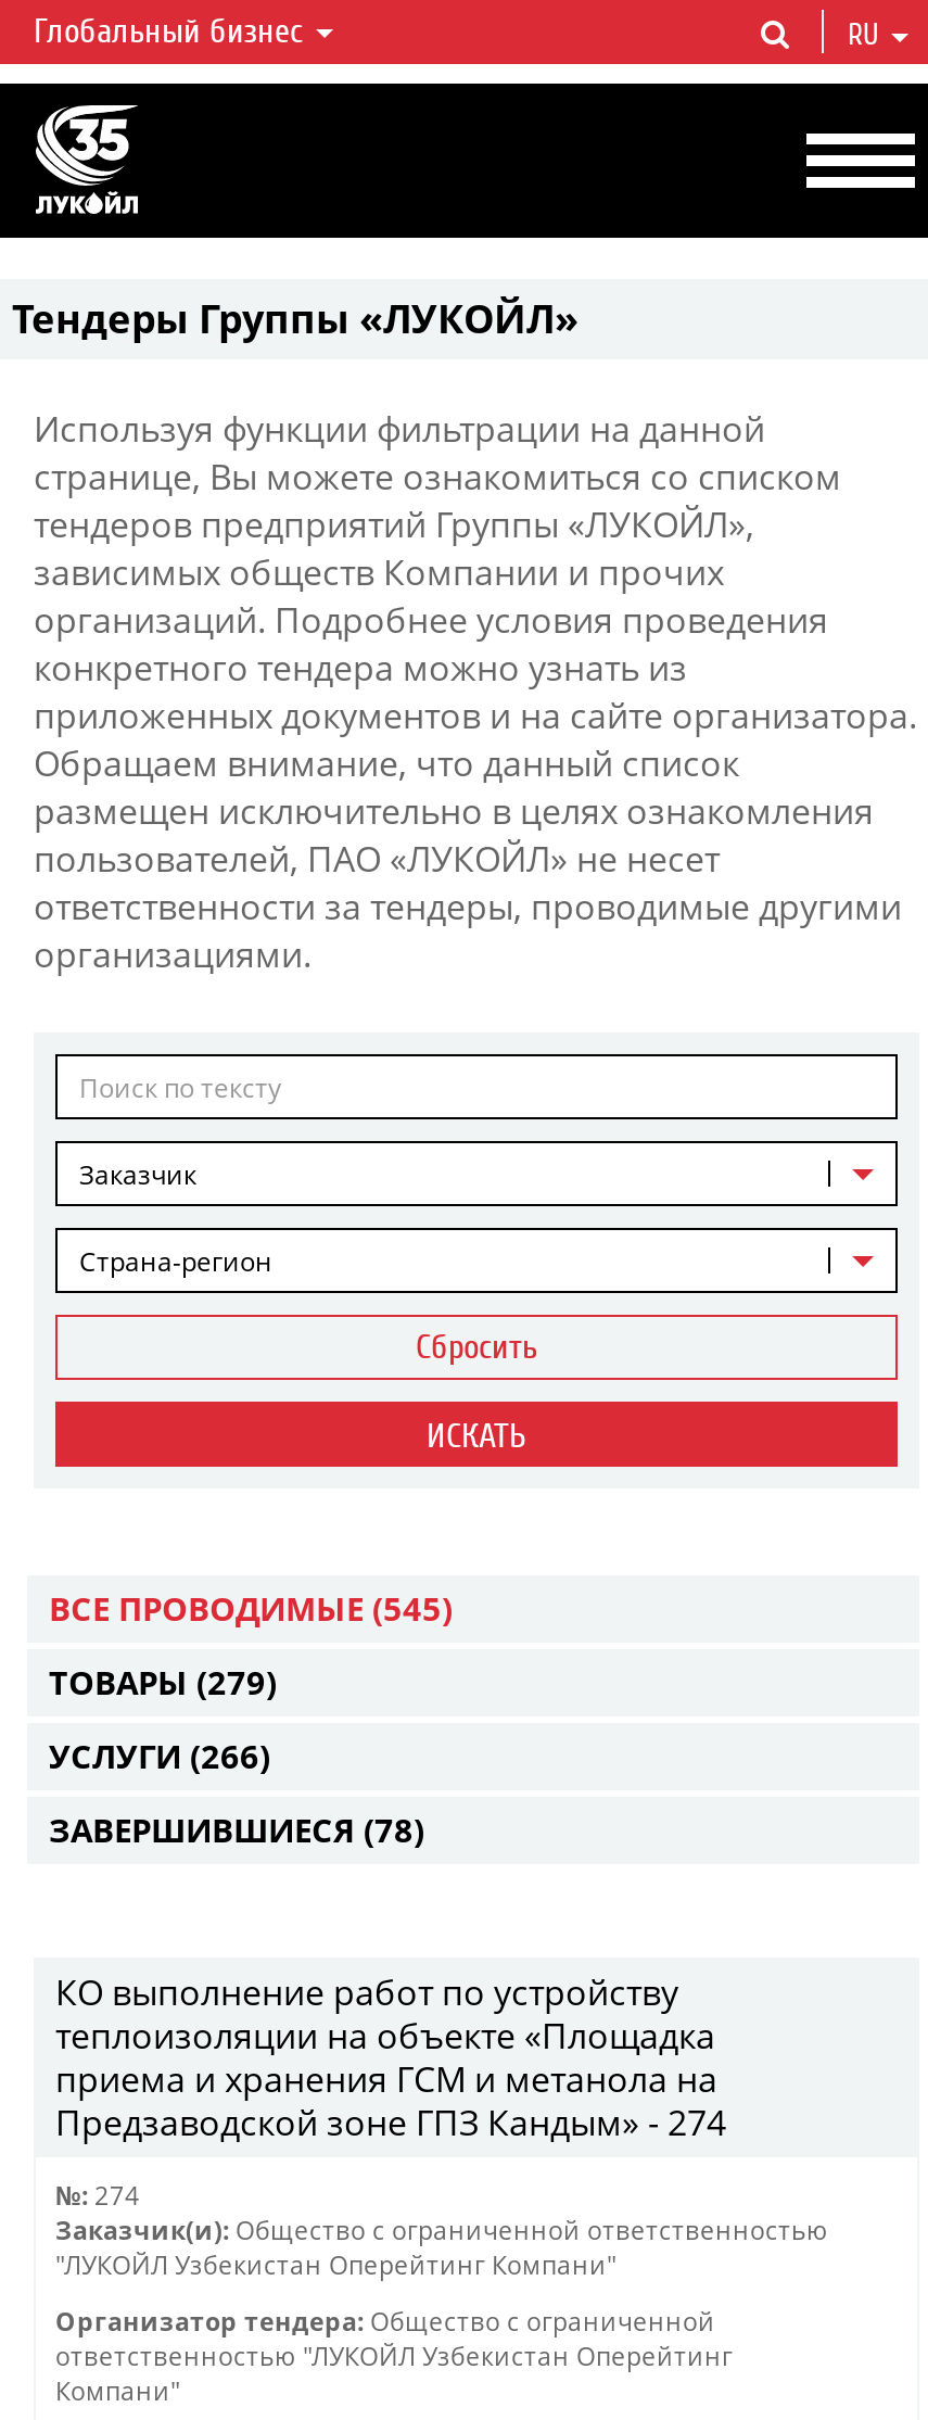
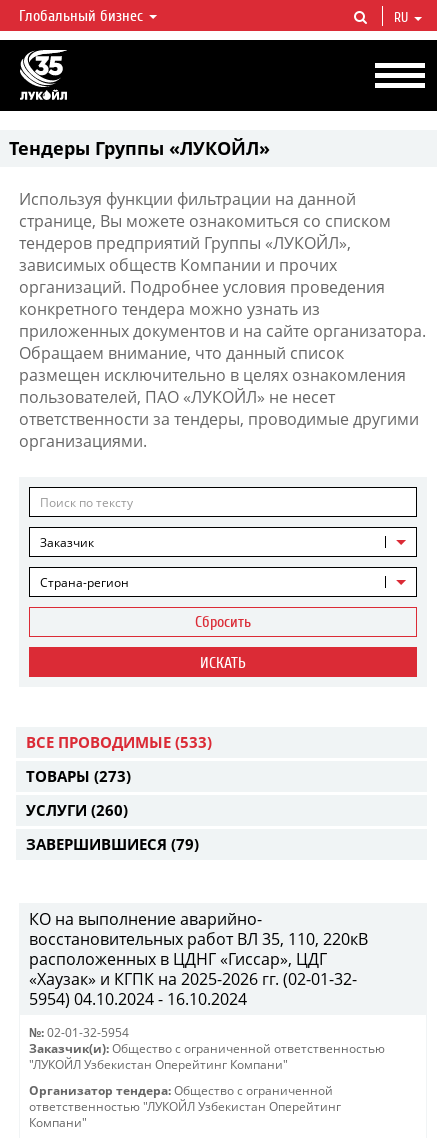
- ВСЕ ПРОВОДИМЫЕ (545)
+ ВСЕ ПРОВОДИМЫЕ (533)

- ТОВАРЫ (279)
+ ТОВАРЫ (273)

- УСЛУГИ (266)
+ УСЛУГИ (260)

- ЗАВЕРШИВШИЕСЯ (78)
+ ЗАВЕРШИВШИЕСЯ (79)

- КO выполнение работ по устройству
- теплоизоляции на объекте «Площадка
- приема и хранения ГСМ и метанола на
- Предзаводской зоне ГПЗ Кандым» - 274
+ КО на выполнение аварийно-
+ восстановительных работ ВЛ 35, 110, 220кВ
+ расположенных в ЦДНГ «Гиссар», ЦДГ
+ «Хаузак» и КГПК на 2025-2026 гг. (02-01-32-
+ 5954) 04.10.2024 - 16.10.2024

- №: 274
+ №: 02-01-32-5954
